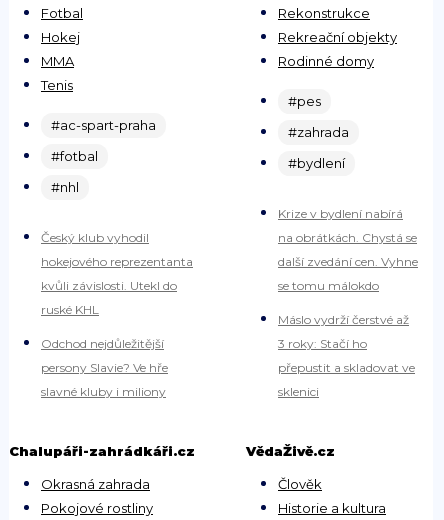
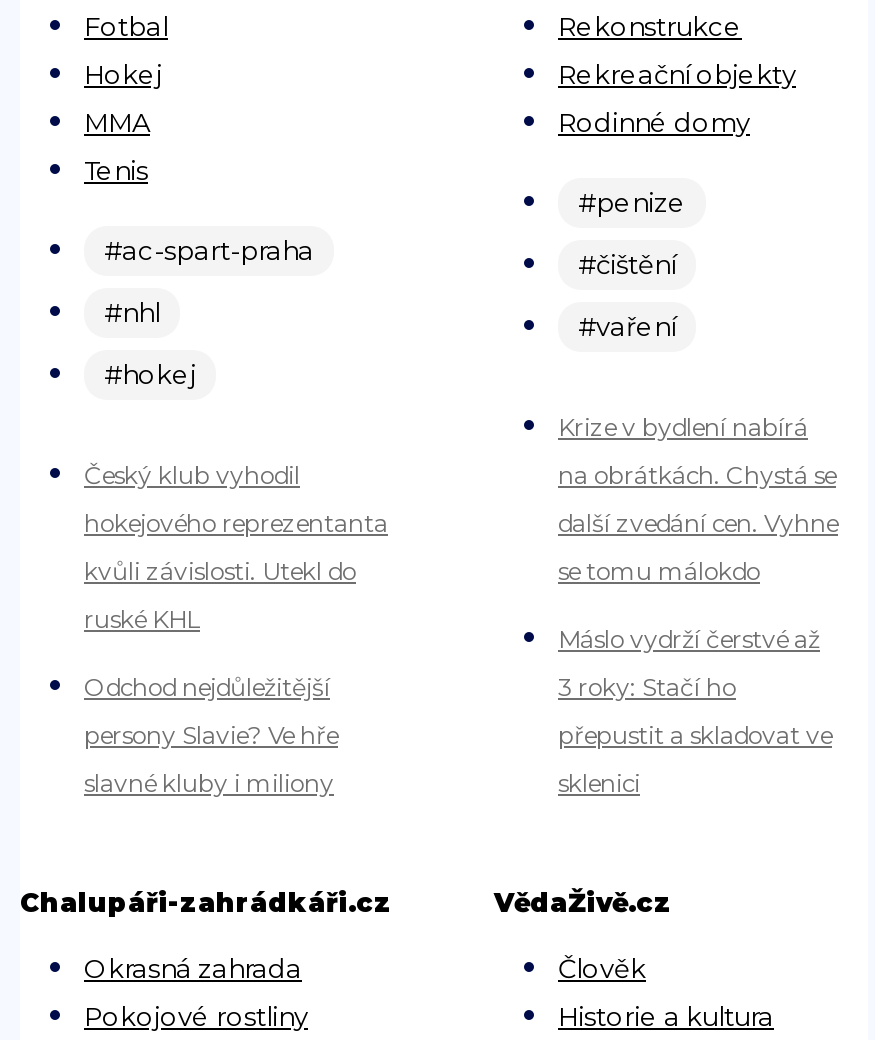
- #pes
+ #penize

- #zahrada
+ #čištění

- #fotbal

- #bydlení
+ #vaření

moved up: #nhl

+ #hokej
